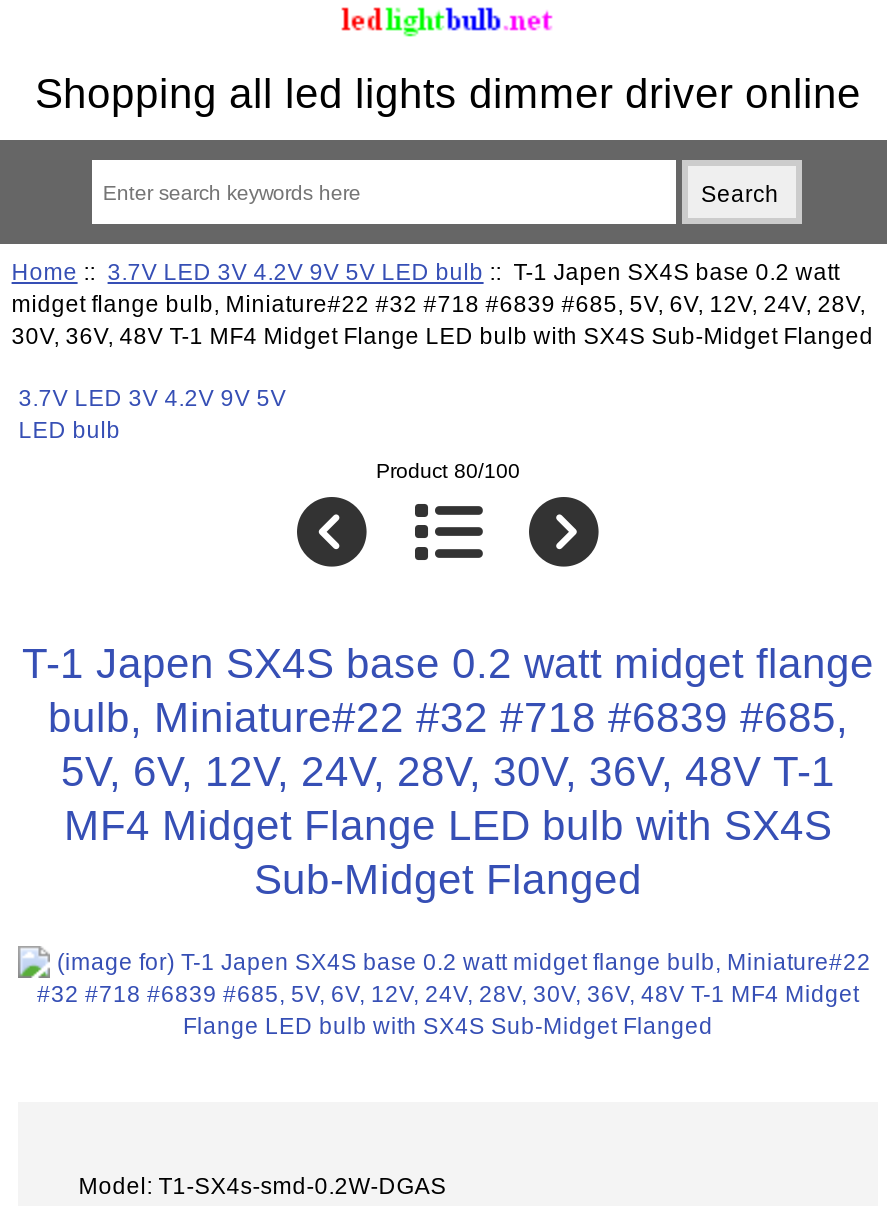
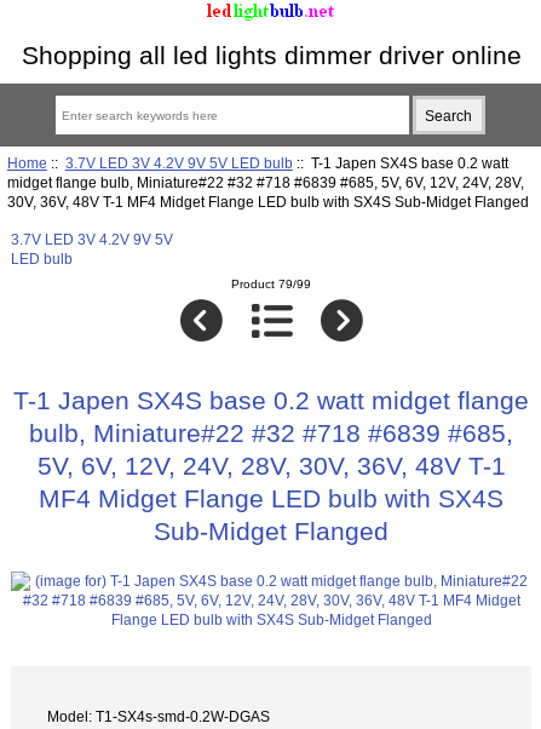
- Product 80/100
+ Product 79/99
